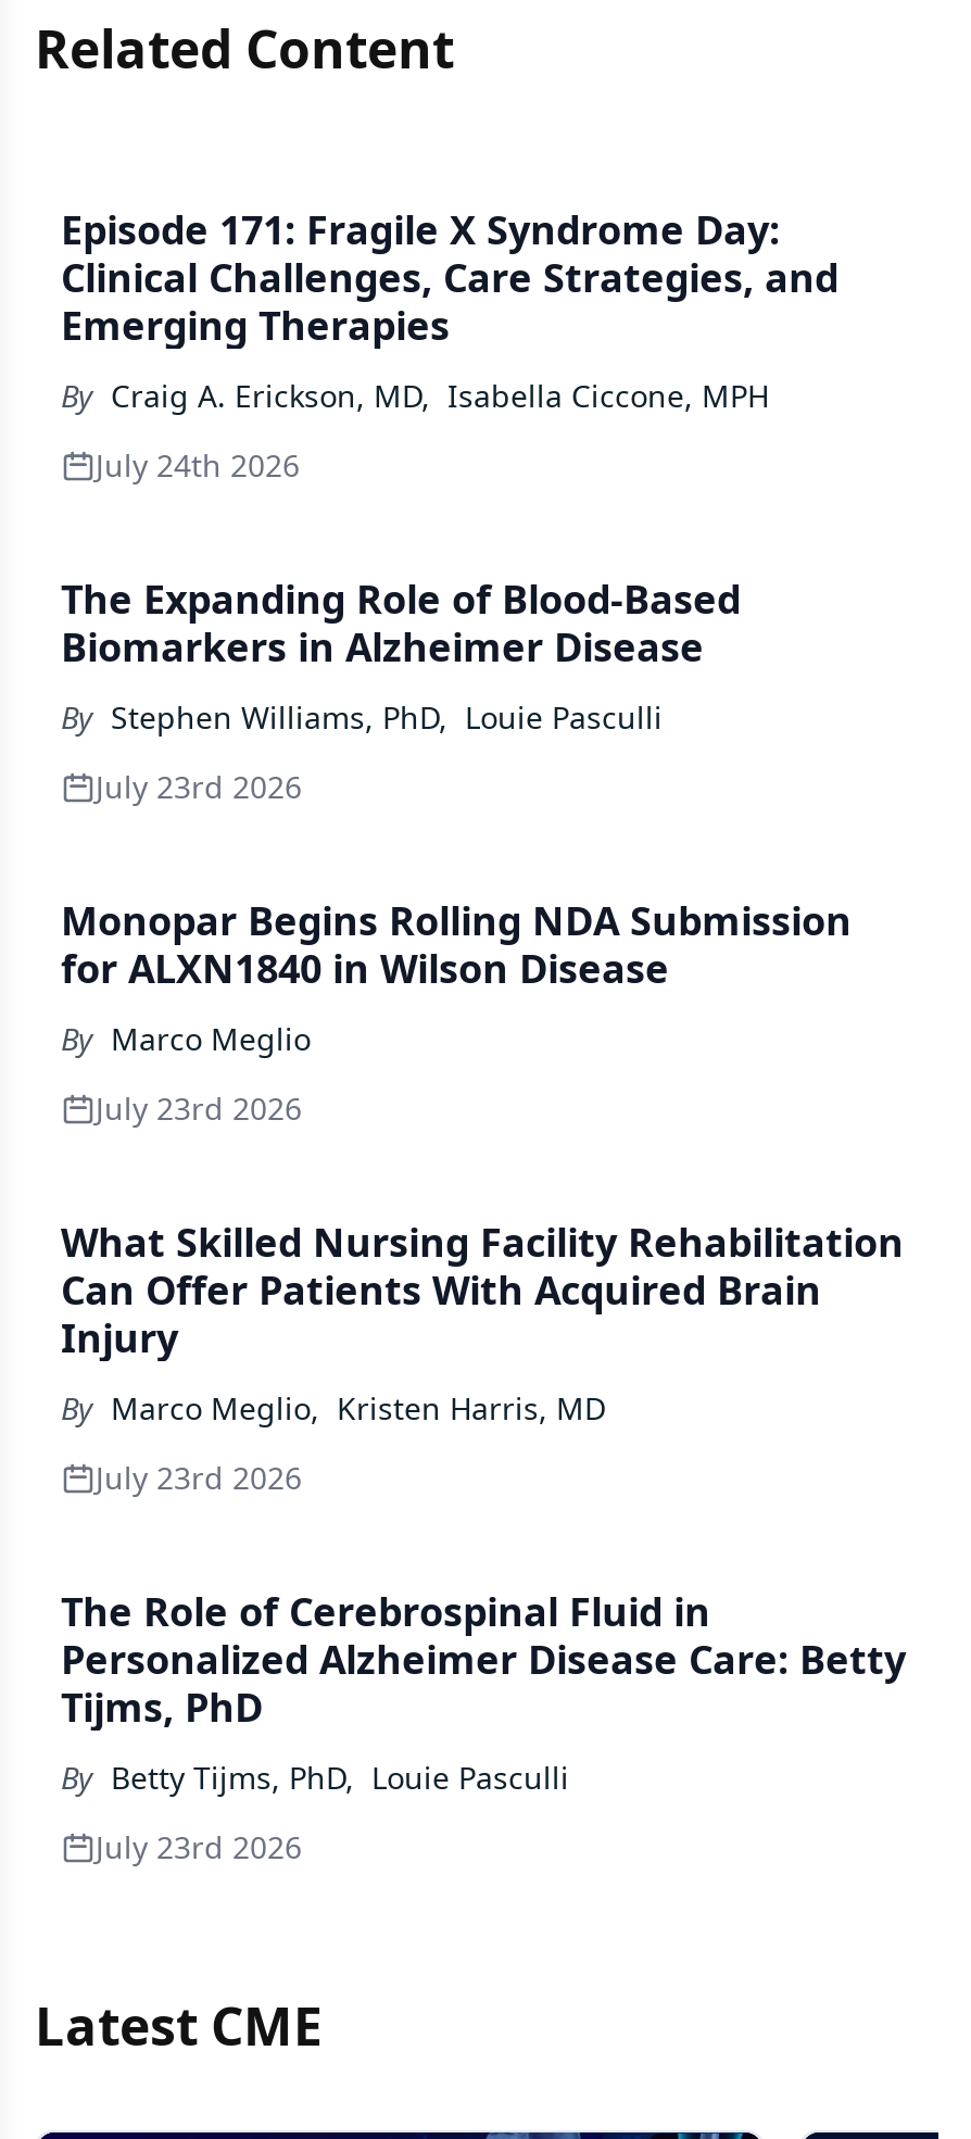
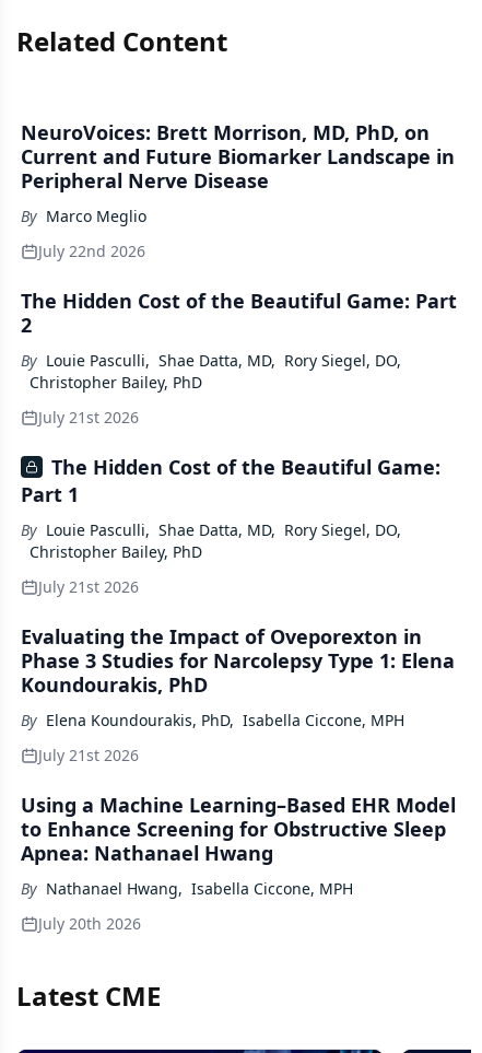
- Episode 171: Fragile X Syndrome Day:
- Clinical Challenges, Care Strategies, and
- Emerging Therapies
- By Craig A. Erickson, MD, Isabella Ciccone, MPH
- July 24th 2026
- The Expanding Role of Blood-Based
- Biomarkers in Alzheimer Disease
- By Stephen Williams, PhD, Louie Pasculli
- July 23rd 2026
- Monopar Begins Rolling NDA Submission
- for ALXN1840 in Wilson Disease
+ NeuroVoices: Brett Morrison, MD, PhD, on
+ Current and Future Biomarker Landscape in
+ Peripheral Nerve Disease

moved up: By Marco Meglio

- July 23rd 2026
- What Skilled Nursing Facility Rehabilitation
- Can Offer Patients With Acquired Brain
- Injury
- By Marco Meglio, Kristen Harris, MD
- July 23rd 2026
- The Role of Cerebrospinal Fluid in
- Personalized Alzheimer Disease Care: Betty
- Tijms, PhD
- By Betty Tijms, PhD, Louie Pasculli
- July 23rd 2026
+ July 22nd 2026
+ The Hidden Cost of the Beautiful Game: Part
+ 2
+ By Louie Pasculli, Shae Datta, MD, Rory Siegel, DO,
+ Christopher Bailey, PhD
+ July 21st 2026
+ The Hidden Cost of the Beautiful Game:
+ Part 1
+ By Louie Pasculli, Shae Datta, MD, Rory Siegel, DO,
+ Christopher Bailey, PhD
+ July 21st 2026
+ Evaluating the Impact of Oveporexton in
+ Phase 3 Studies for Narcolepsy Type 1: Elena
+ Koundourakis, PhD
+ By Elena Koundourakis, PhD, Isabella Ciccone, MPH
+ July 21st 2026
+ Using a Machine Learning–Based EHR Model
+ to Enhance Screening for Obstructive Sleep
+ Apnea: Nathanael Hwang
+ By Nathanael Hwang, Isabella Ciccone, MPH
+ July 20th 2026
